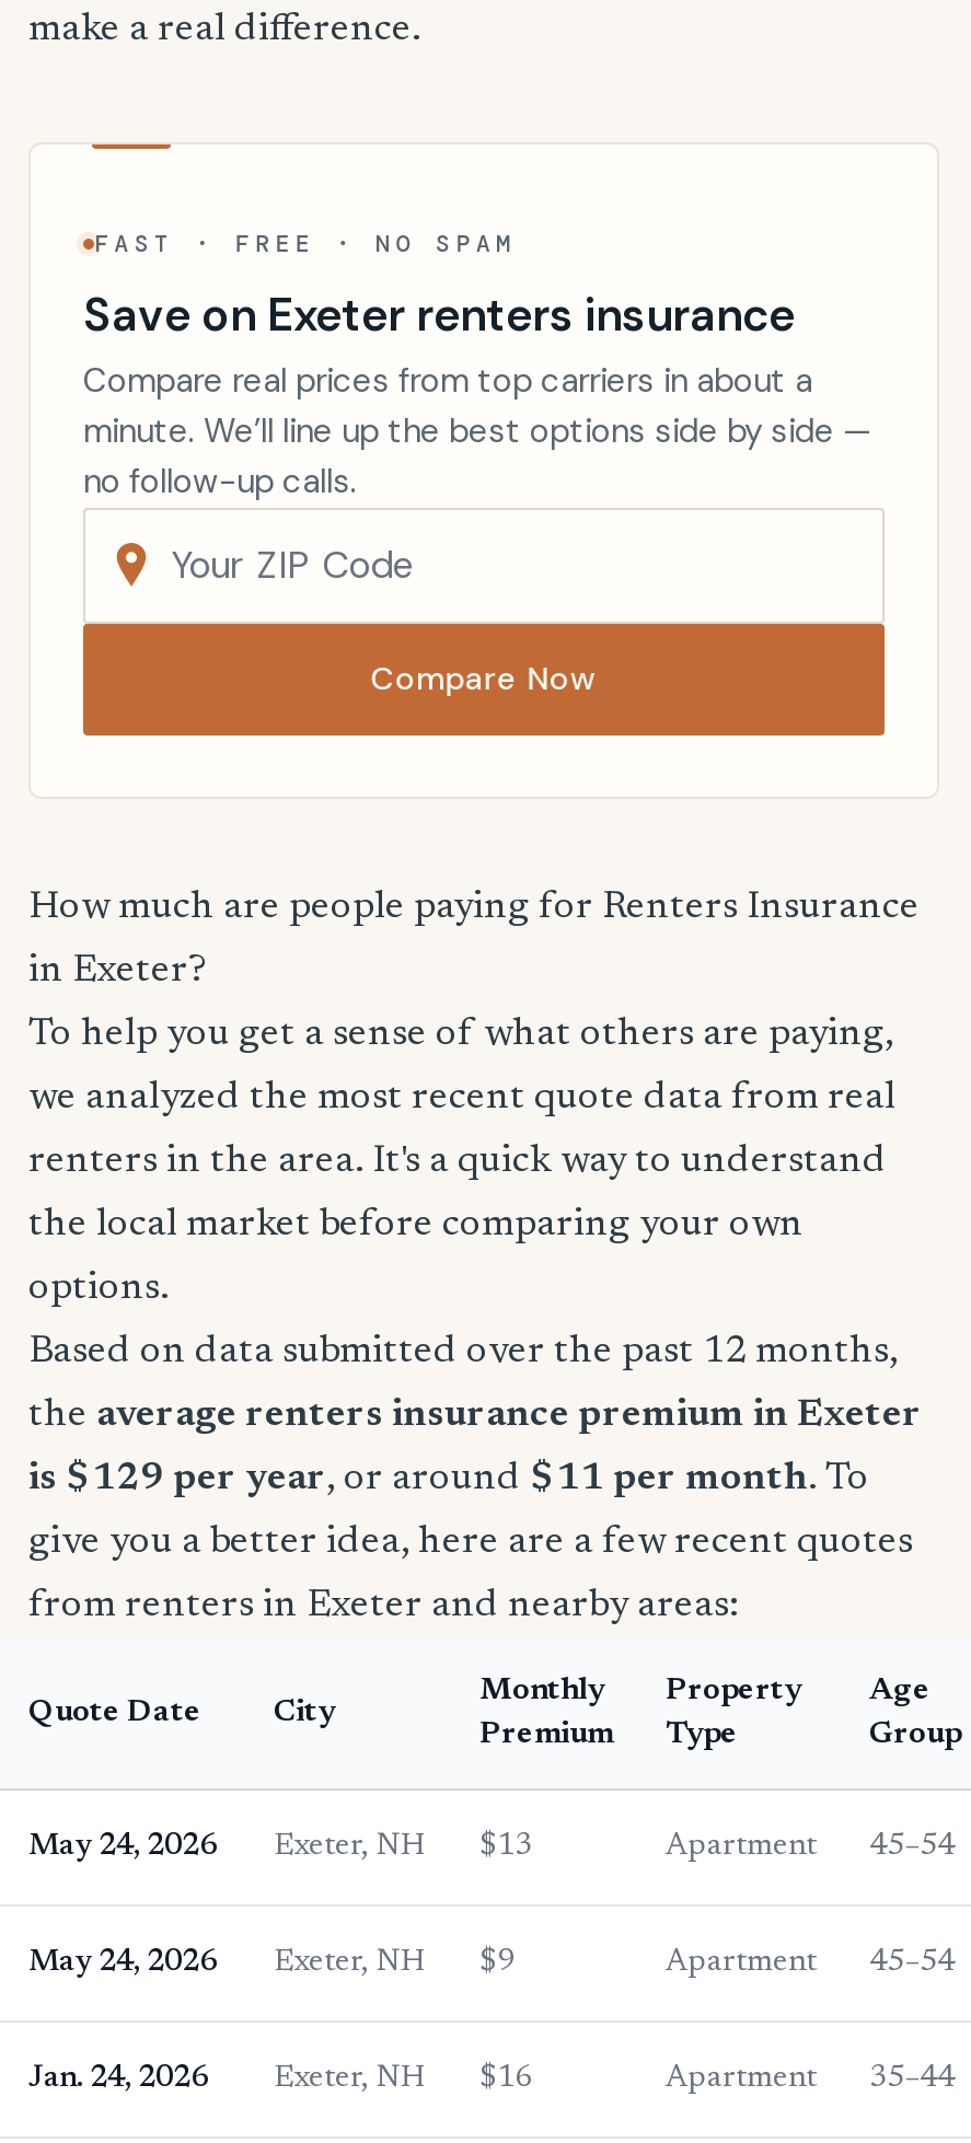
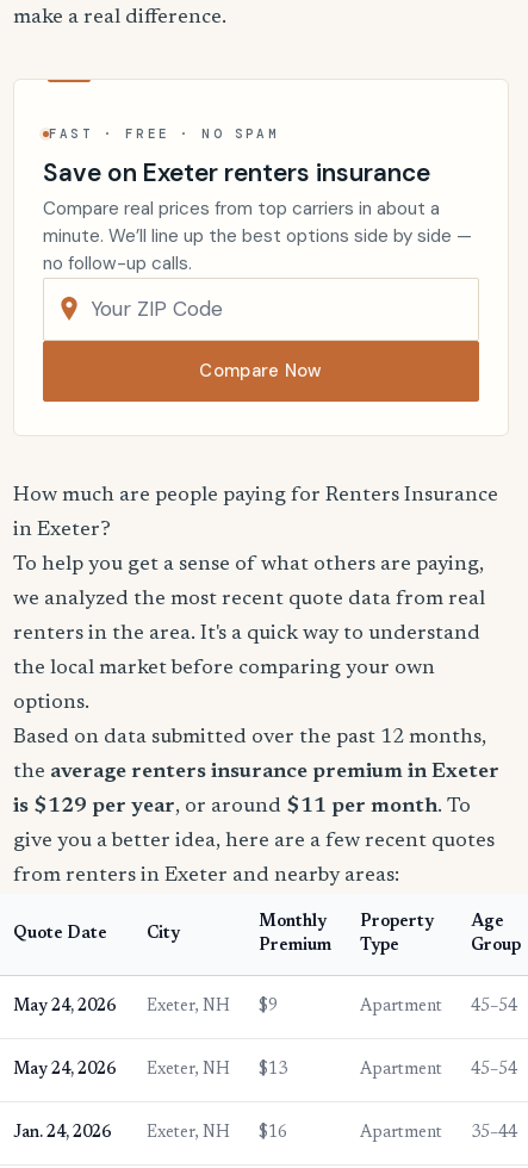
- May 24, 2026 Exeter, NH $13
+ May 24, 2026 Exeter, NH $9

- May 24, 2026 Exeter, NH $9
+ May 24, 2026 Exeter, NH $13
